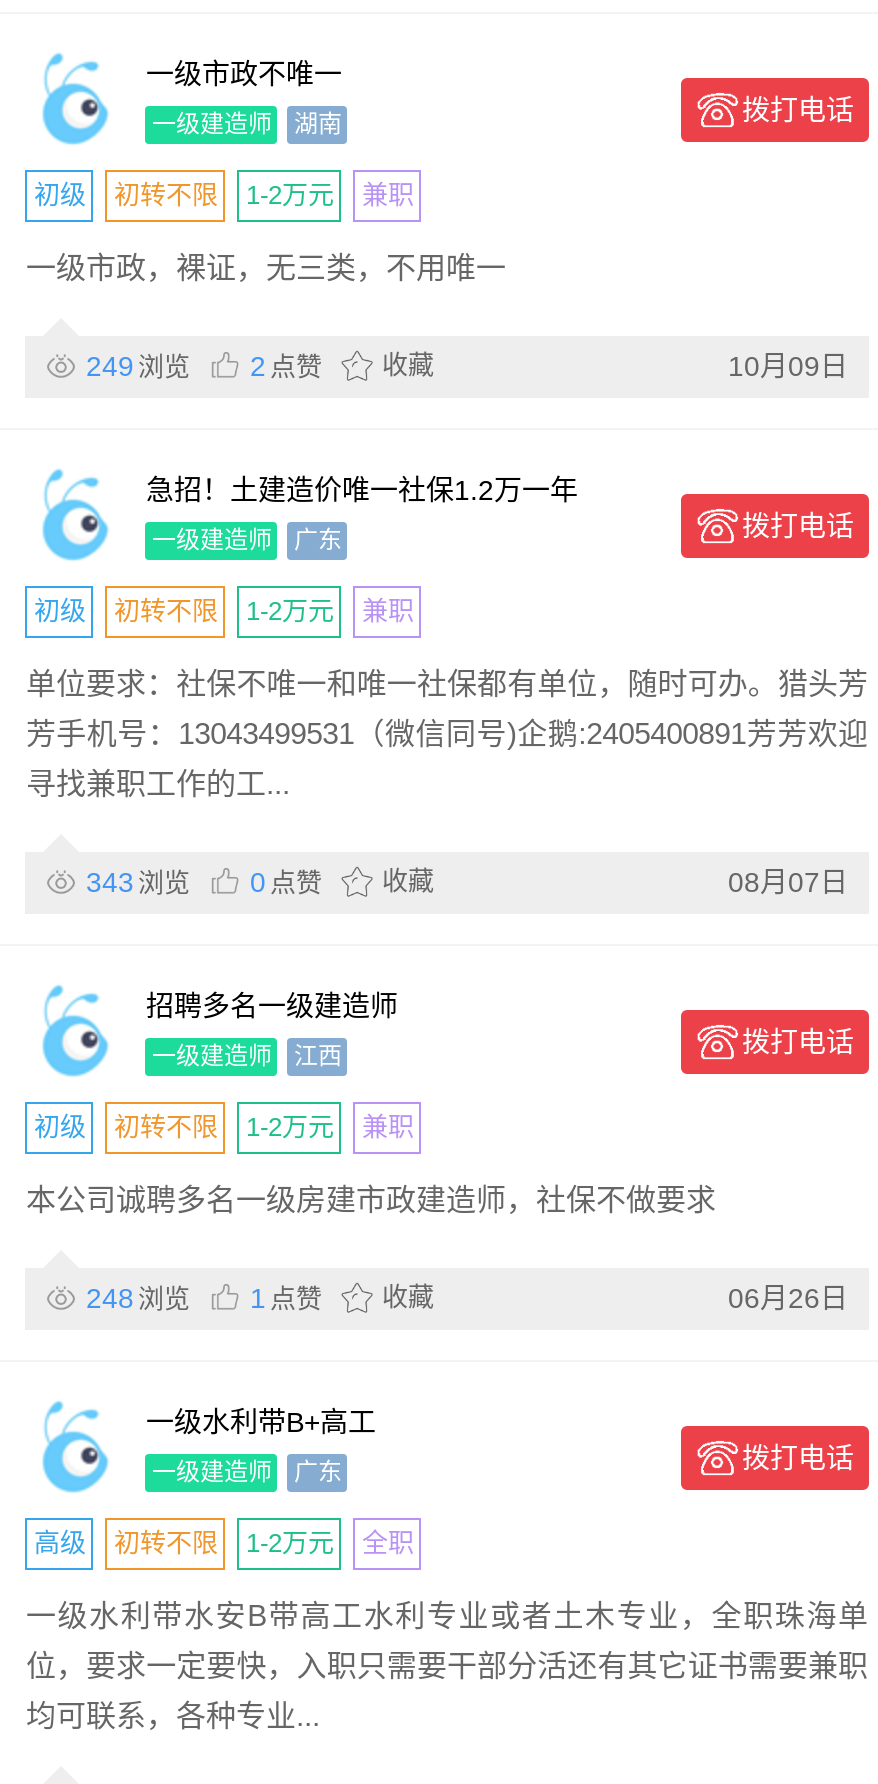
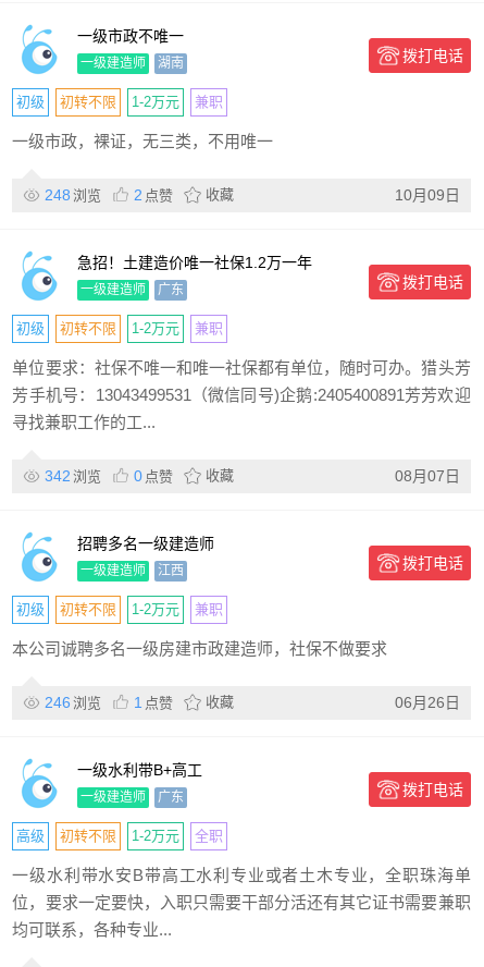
- 249 浏览 2 点赞 收藏
+ 248 浏览 2 点赞 收藏

- 343 浏览 0 点赞 收藏
+ 342 浏览 0 点赞 收藏

- 248 浏览 1 点赞 收藏
+ 246 浏览 1 点赞 收藏
